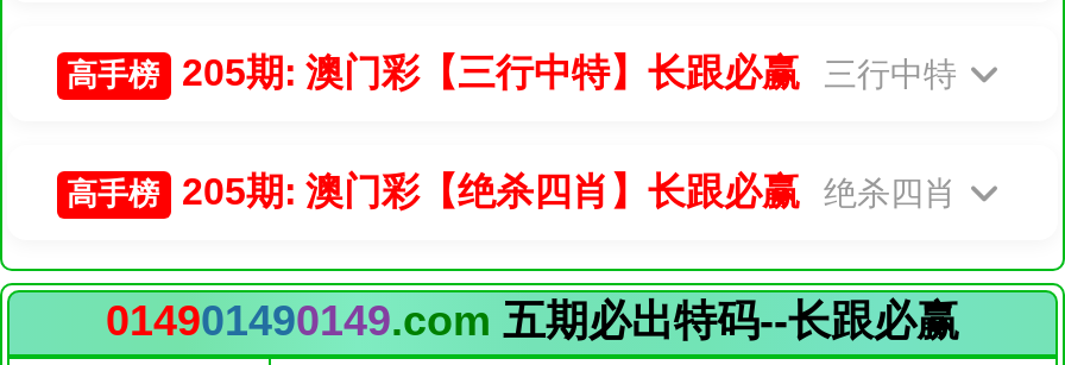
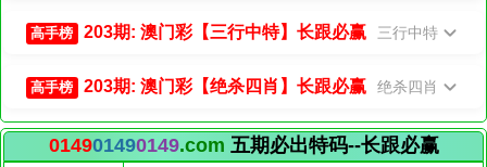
- 205期: 澳门彩【三行中特】长跟必赢
+ 203期: 澳门彩【三行中特】长跟必赢

- 205期: 澳门彩【绝杀四肖】长跟必赢
+ 203期: 澳门彩【绝杀四肖】长跟必赢
